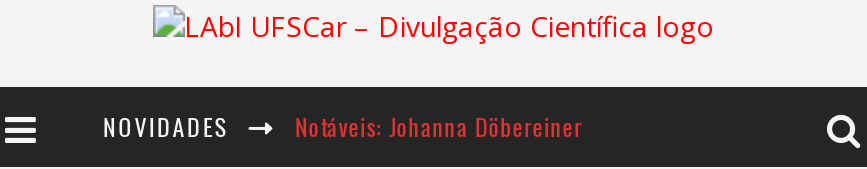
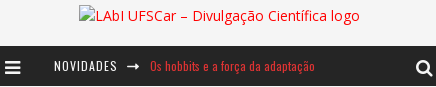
- Notáveis: Johanna Döbereiner
+ Os hobbits e a força da adaptação
